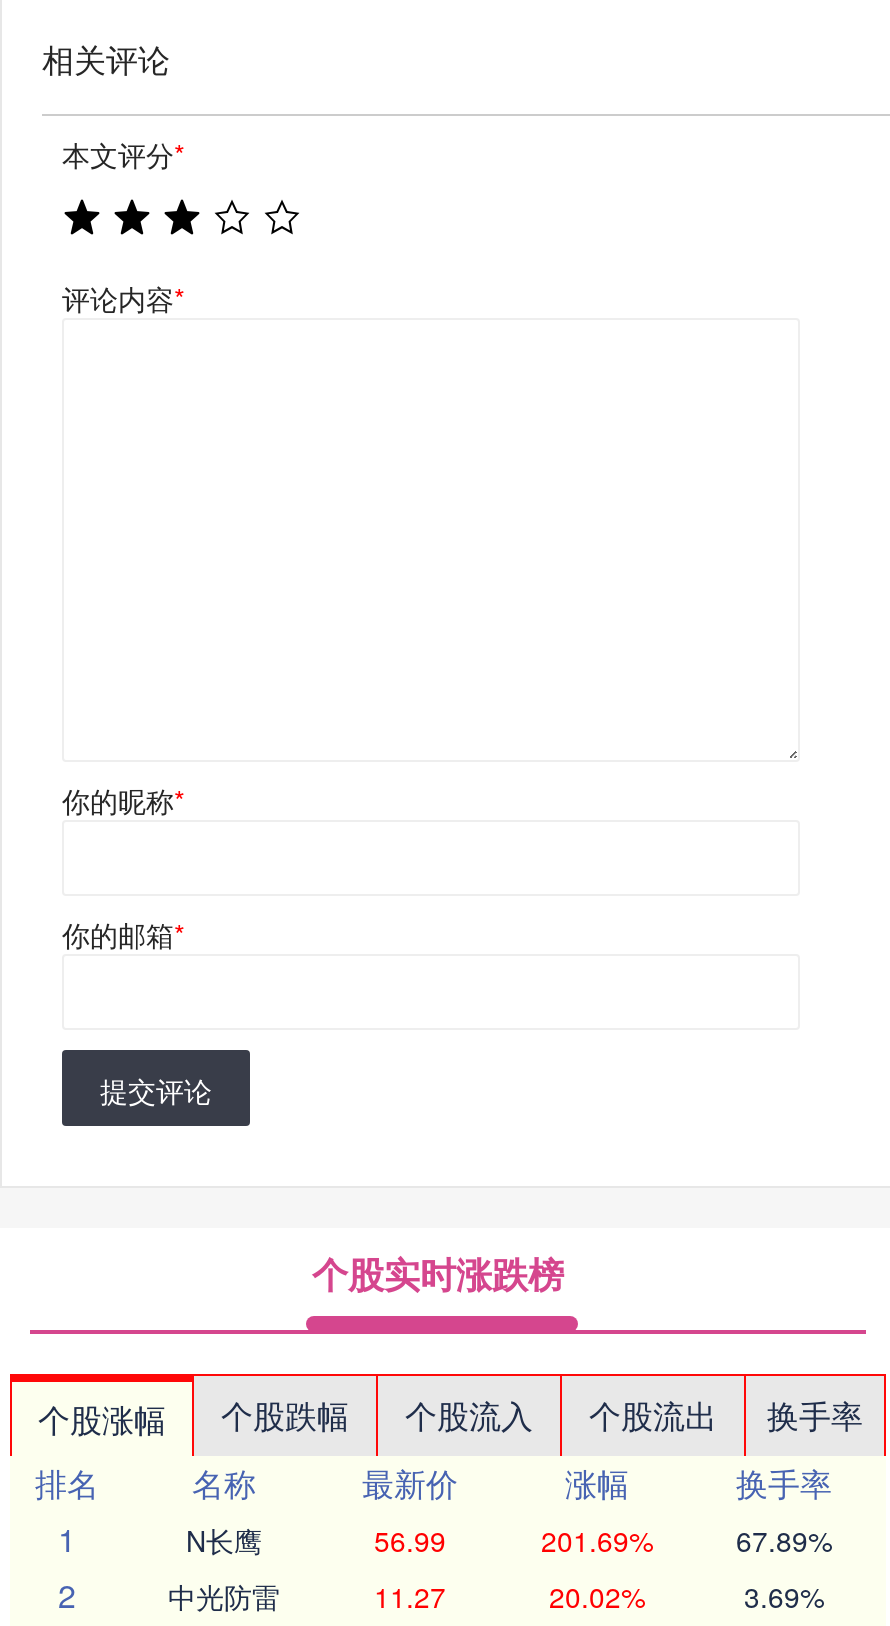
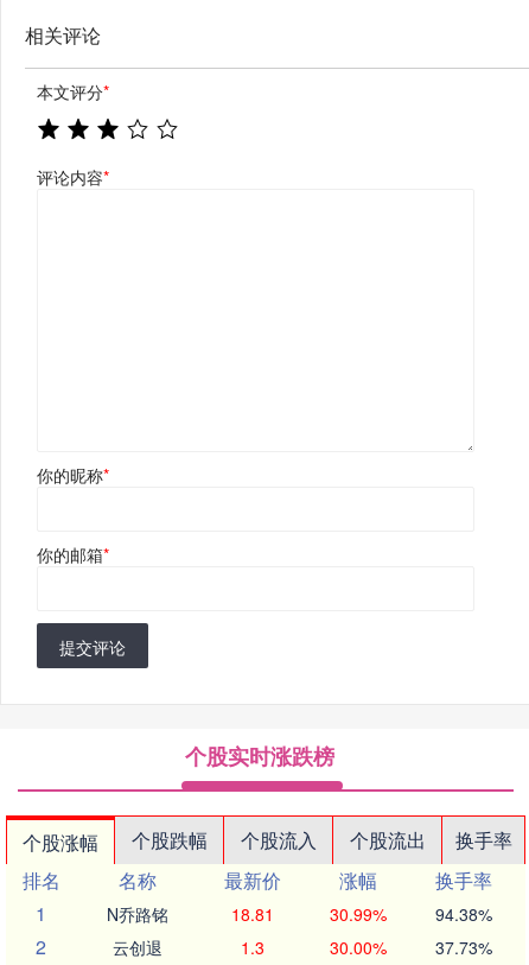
- N长鹰
- 56.99
- 201.69%
- 67.89%
+ N乔路铭
+ 18.81
+ 30.99%
+ 94.38%

- 中光防雷
- 11.27
- 20.02%
- 3.69%
+ 云创退
+ 1.3
+ 30.00%
+ 37.73%
